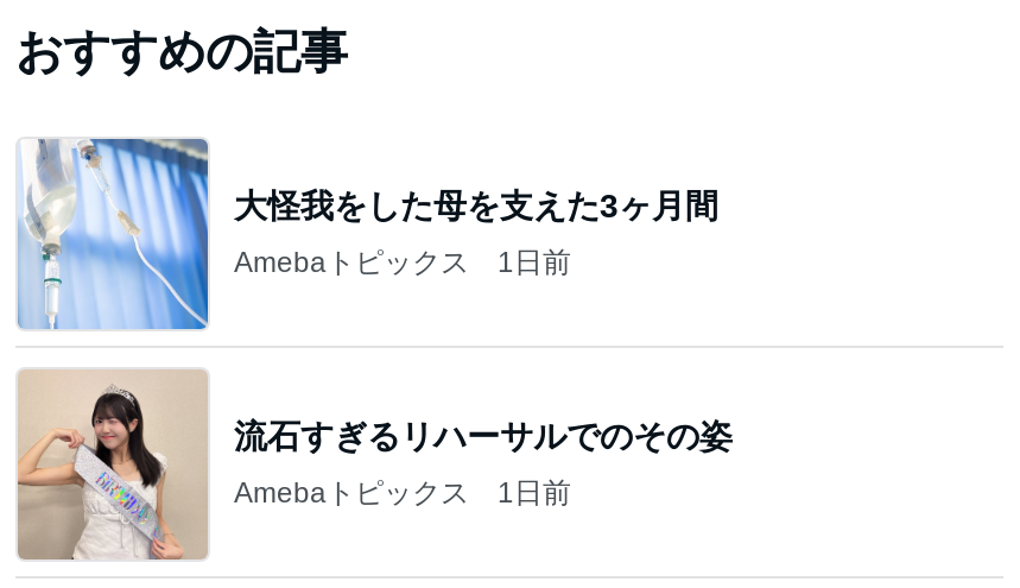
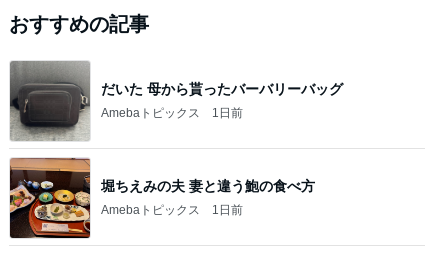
- [image]
- 大怪我をした母を支えた3ヶ月間
+ [image]
+ だいた 母から貰ったバーバリーバッグ

- [image]
- 流石すぎるリハーサルでのその姿
+ [image]
+ 堀ちえみの夫 妻と違う鮑の食べ方
